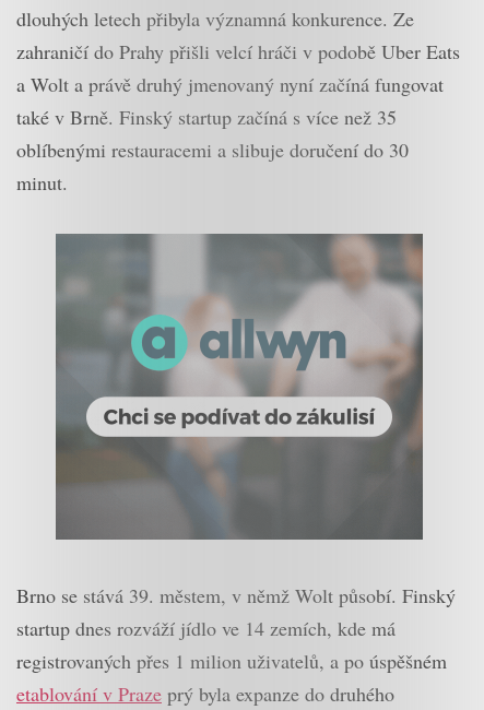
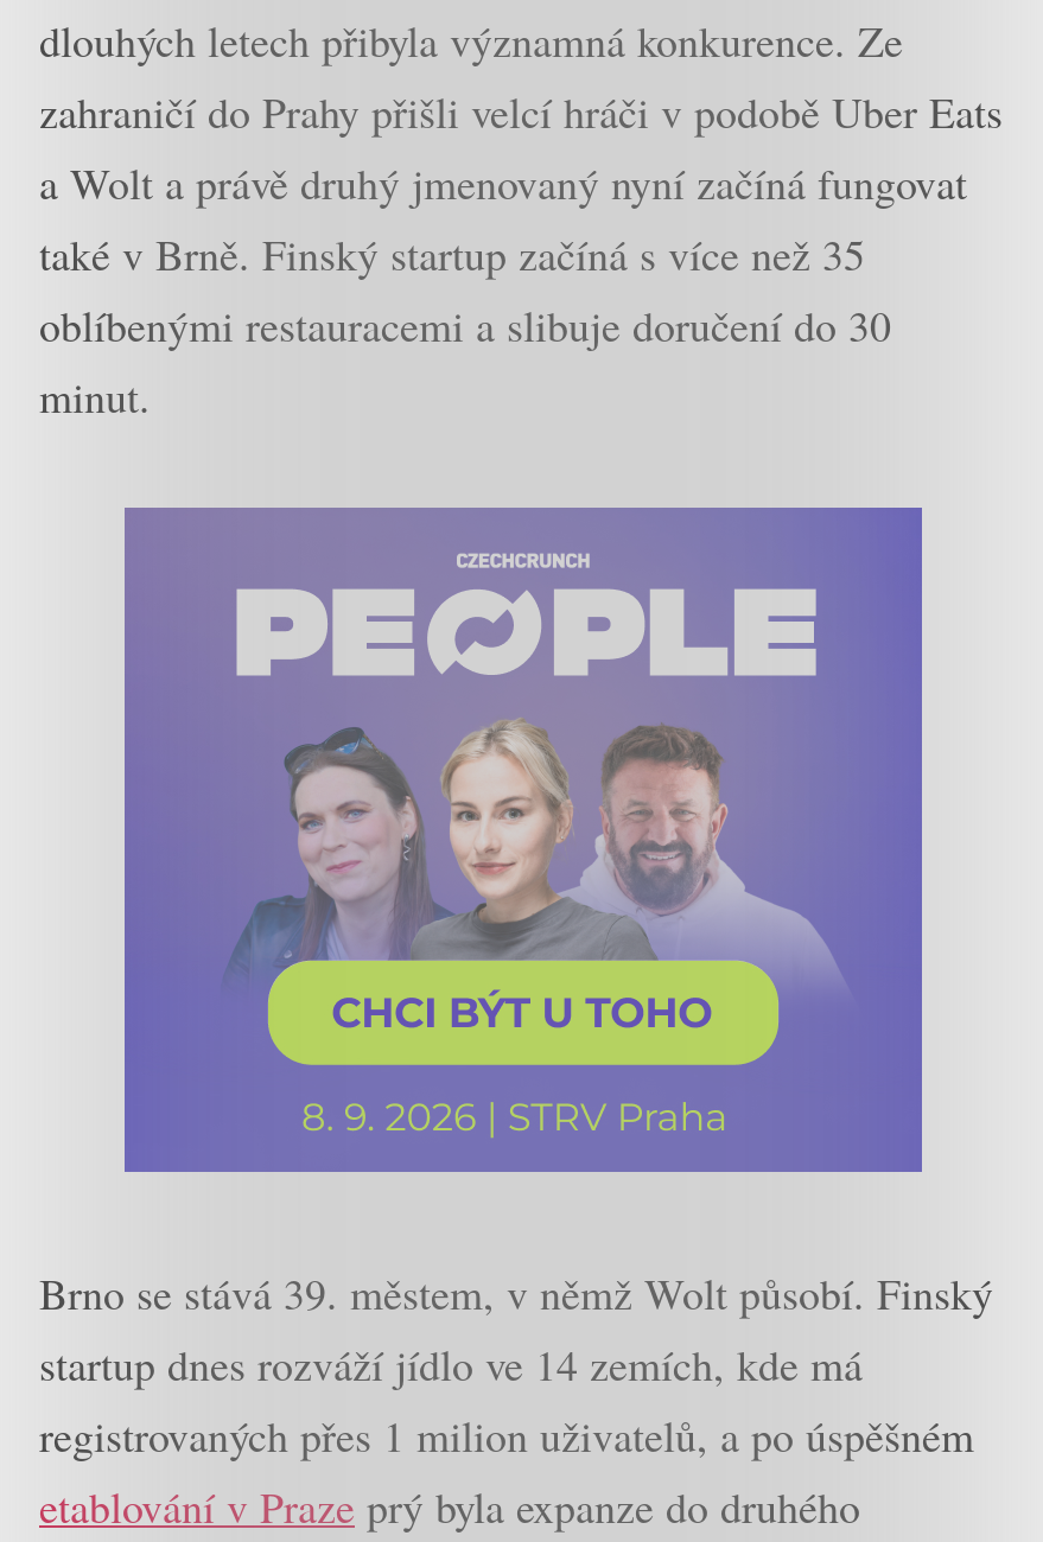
- [image]
+ [image]
